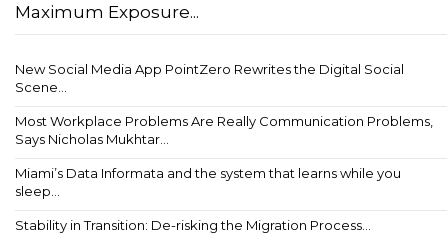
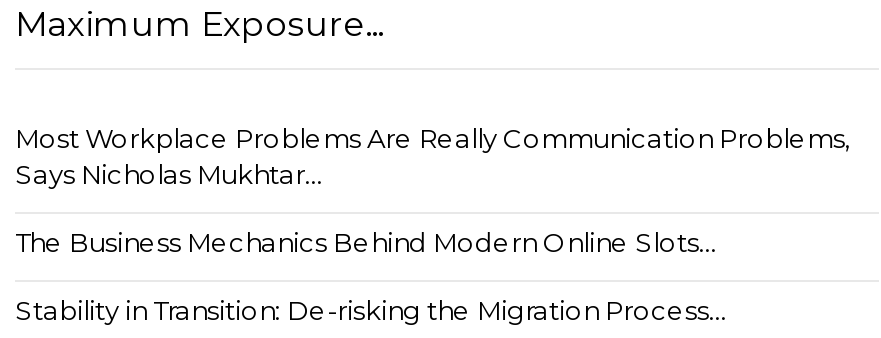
- New Social Media App PointZero Rewrites the Digital Social
- Scene...

- Miami’s Data Informata and the system that learns while you
- sleep...
+ The Business Mechanics Behind Modern Online Slots...
